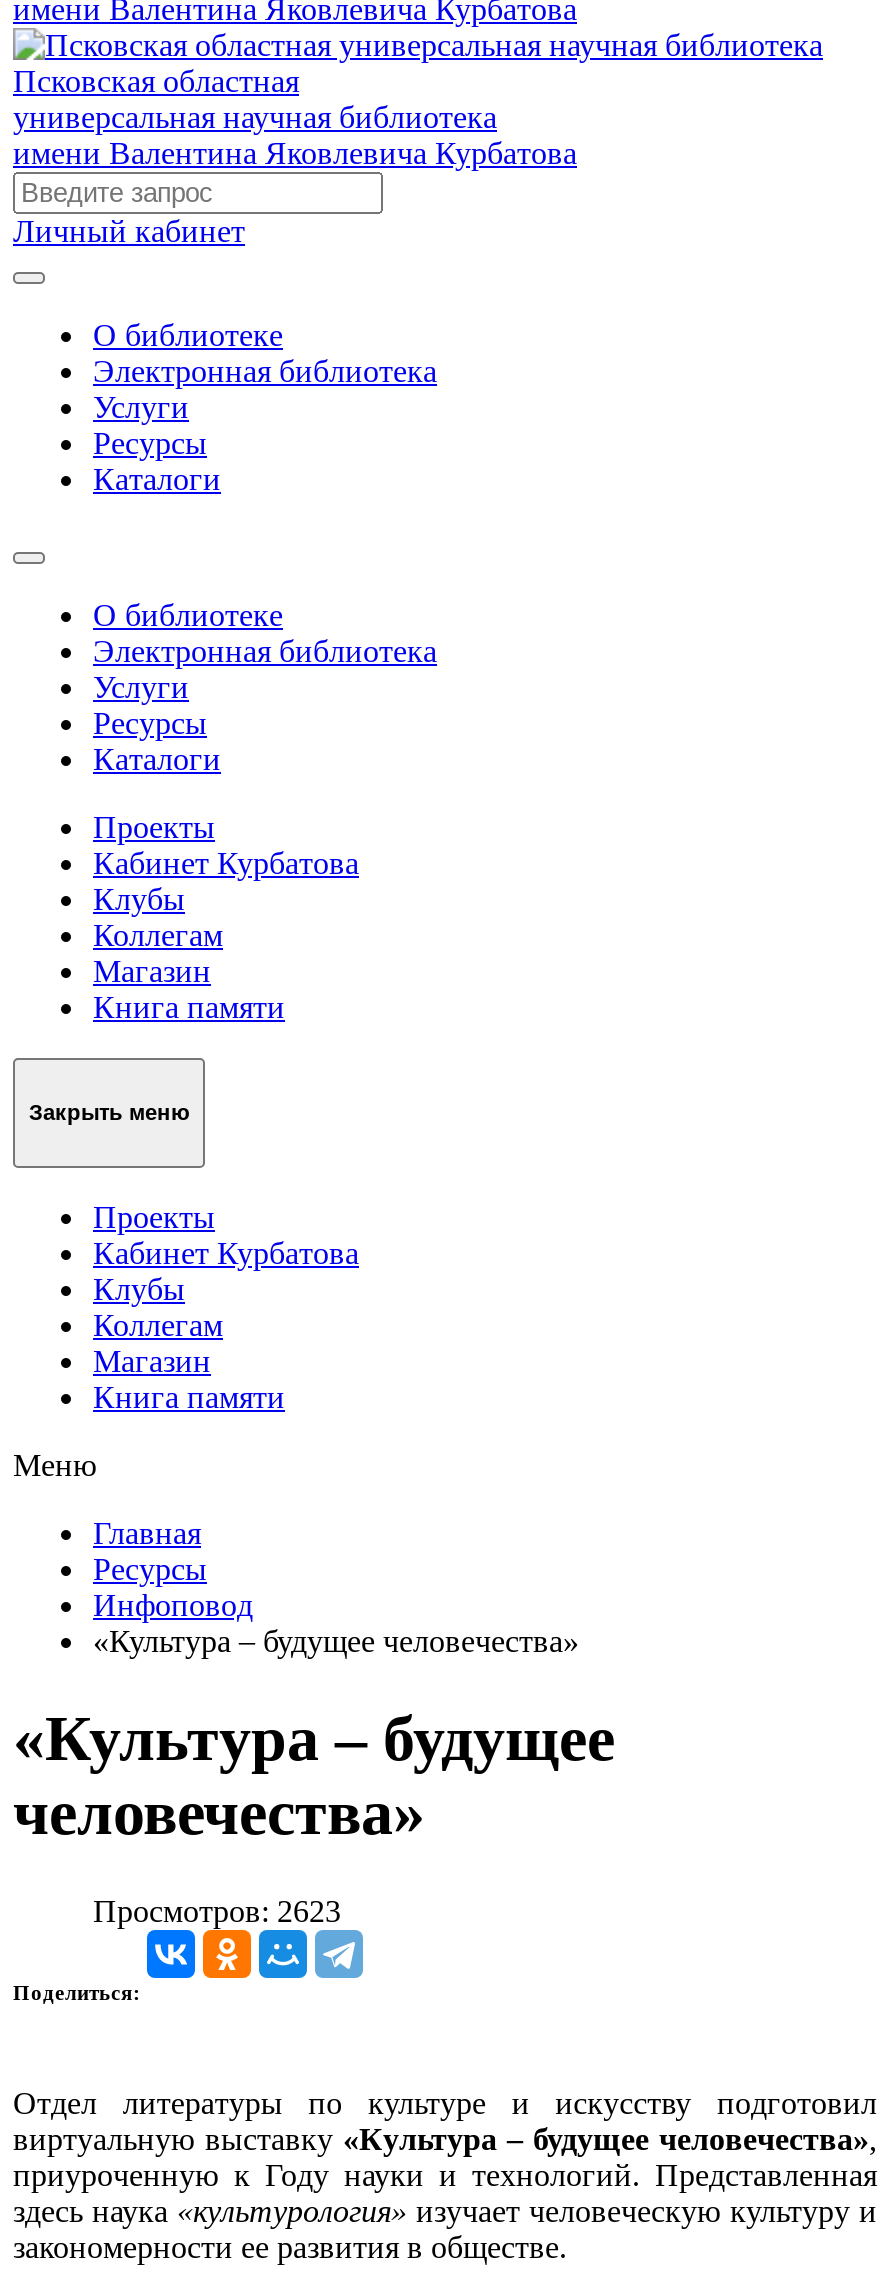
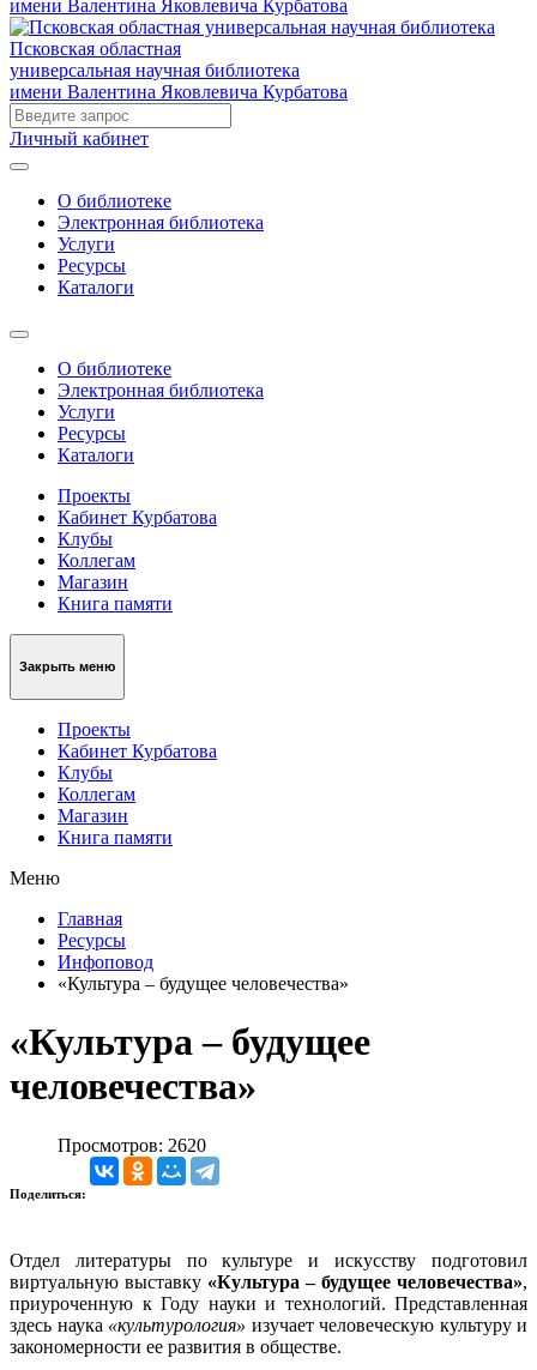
- Просмотров: 2623
+ Просмотров: 2620
